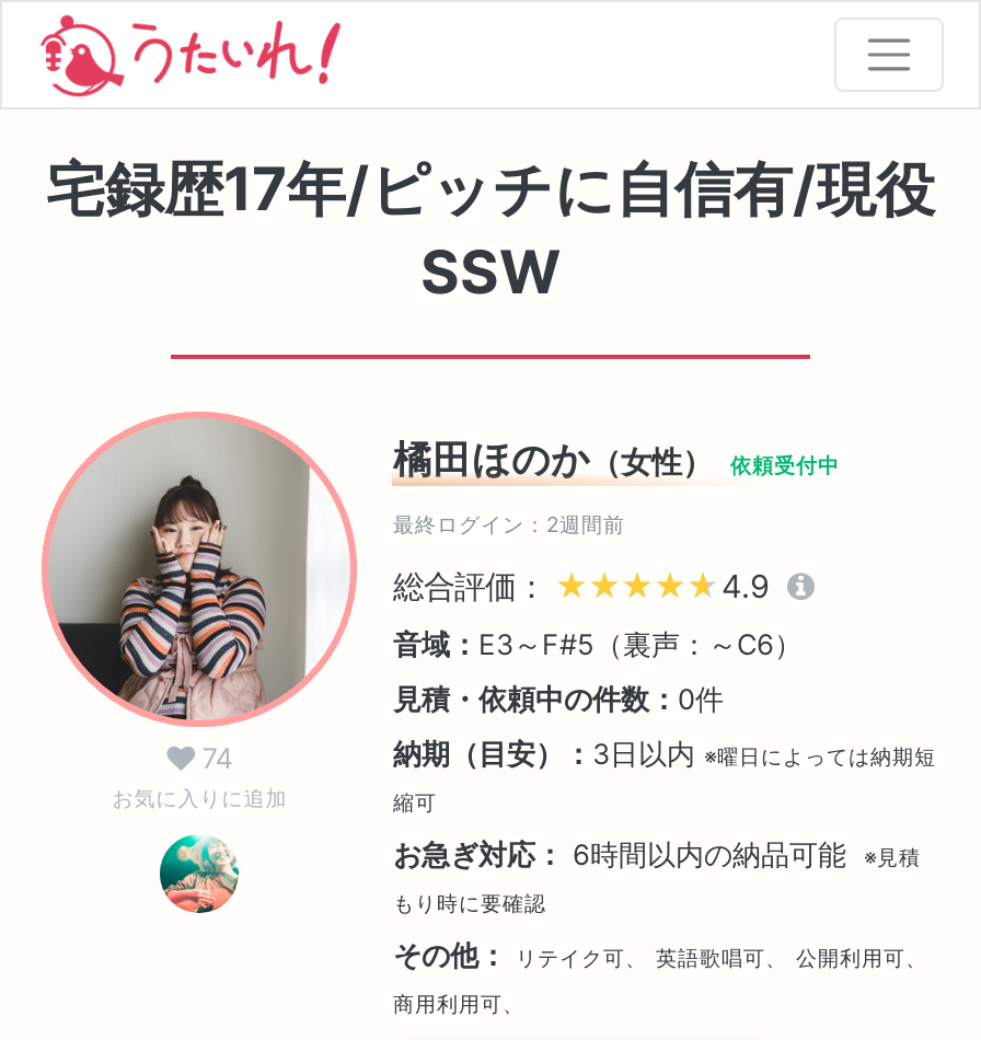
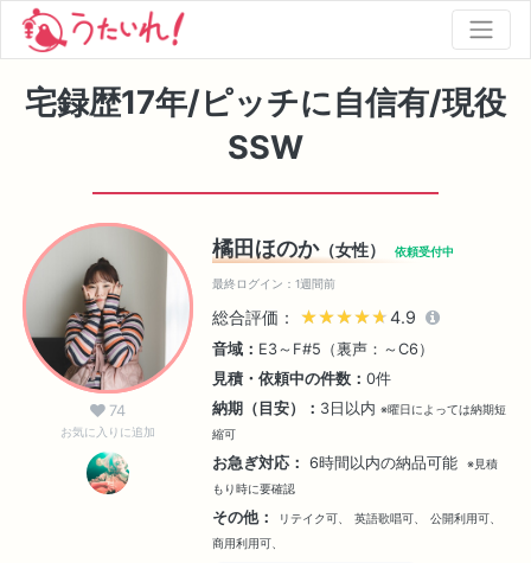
- 最終ログイン：2週間前
+ 最終ログイン：1週間前
